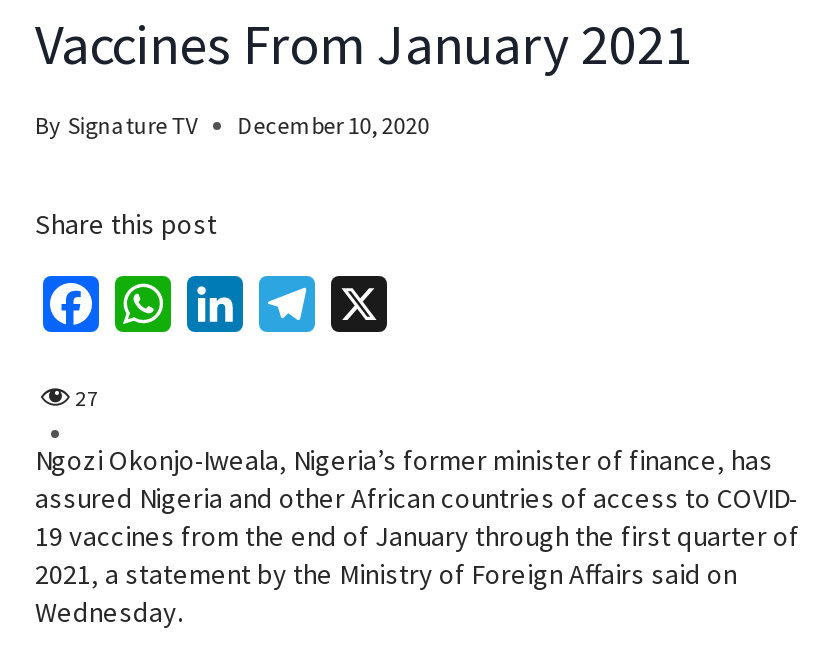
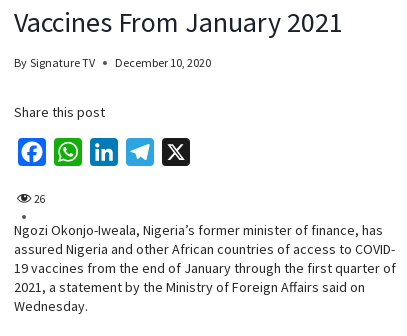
- 27
+ 26
